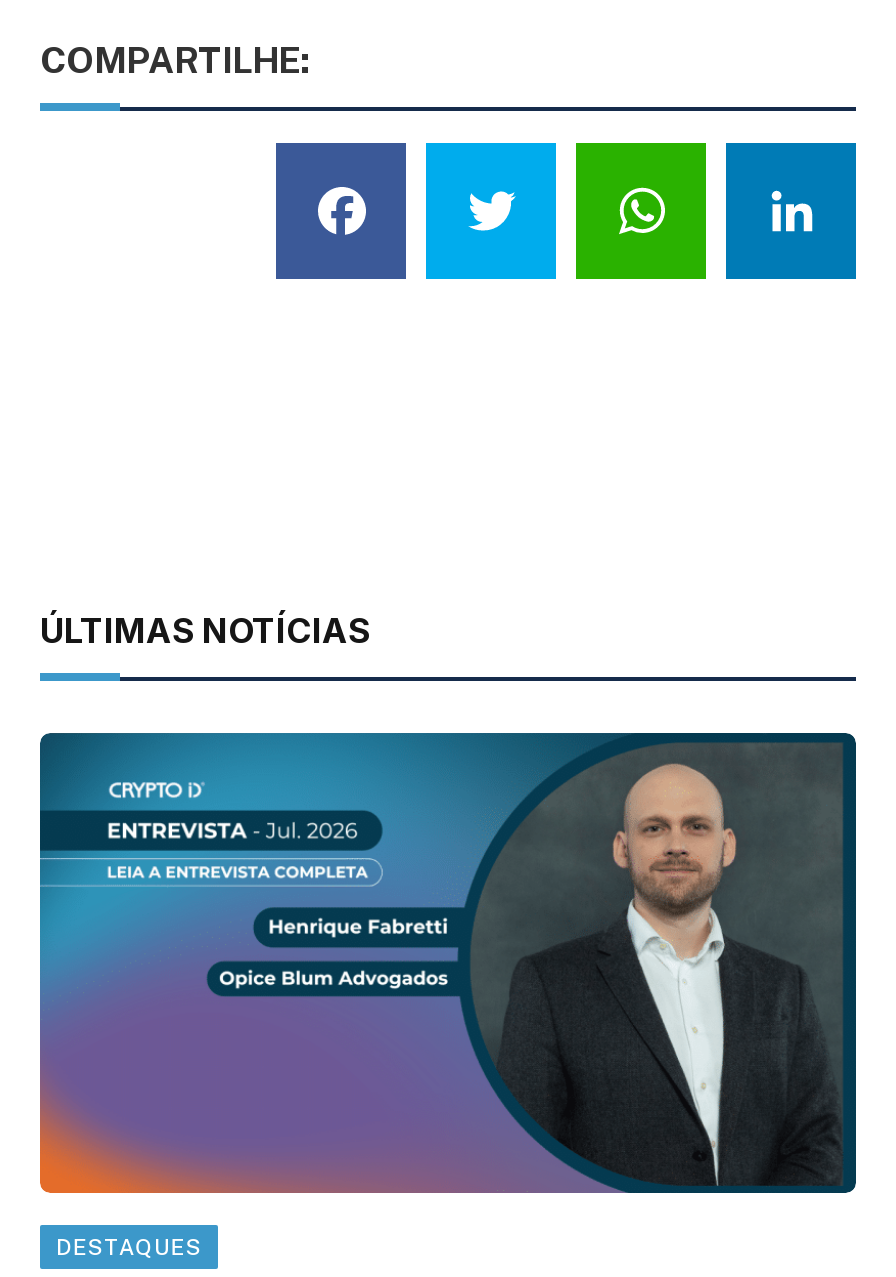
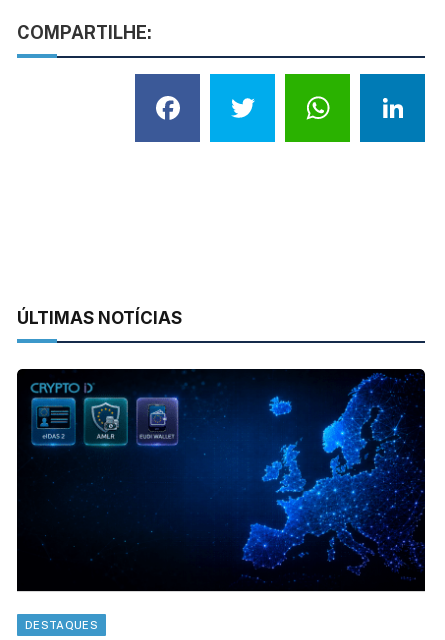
- [image]
+ [image]
